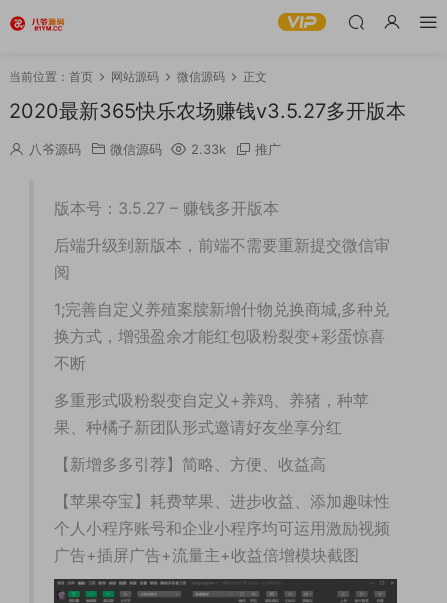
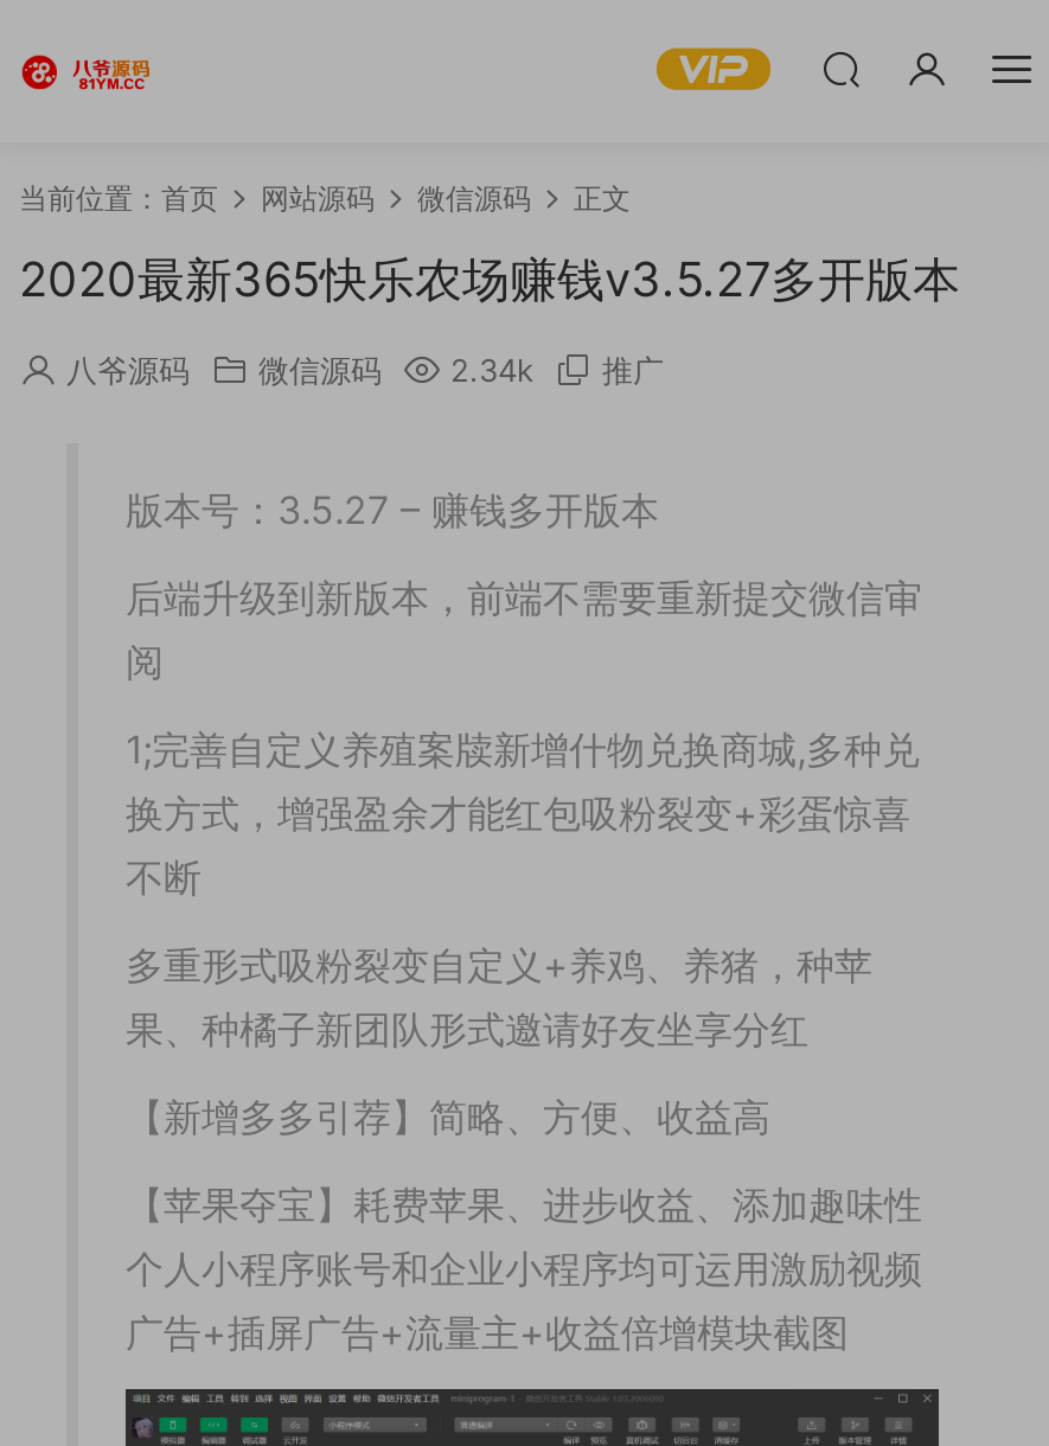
- 2.33k
+ 2.34k
